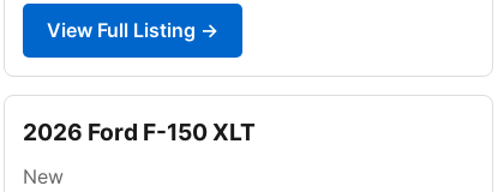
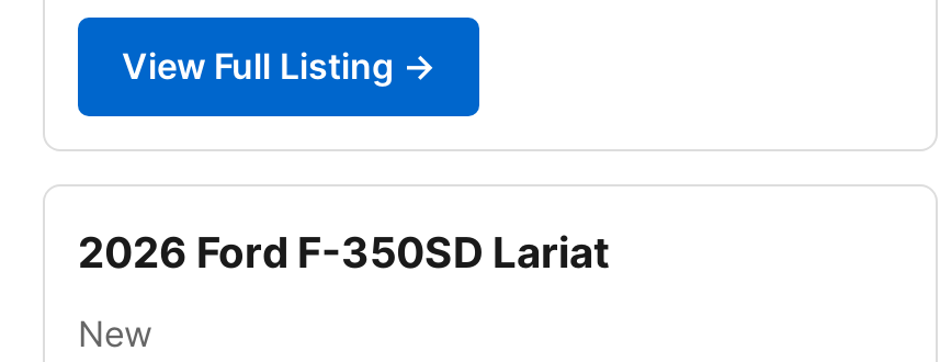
- 2026 Ford F-150 XLT
+ 2026 Ford F-350SD Lariat
